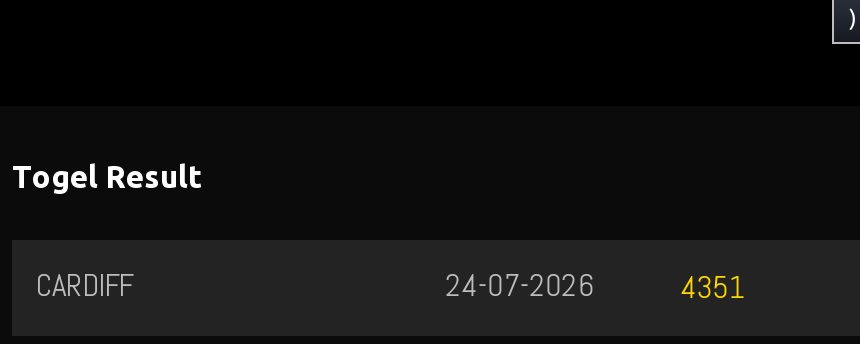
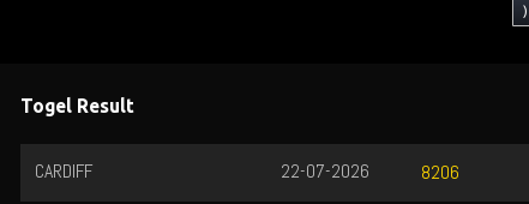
- 24-07-2026
+ 22-07-2026

- 4351
+ 8206
